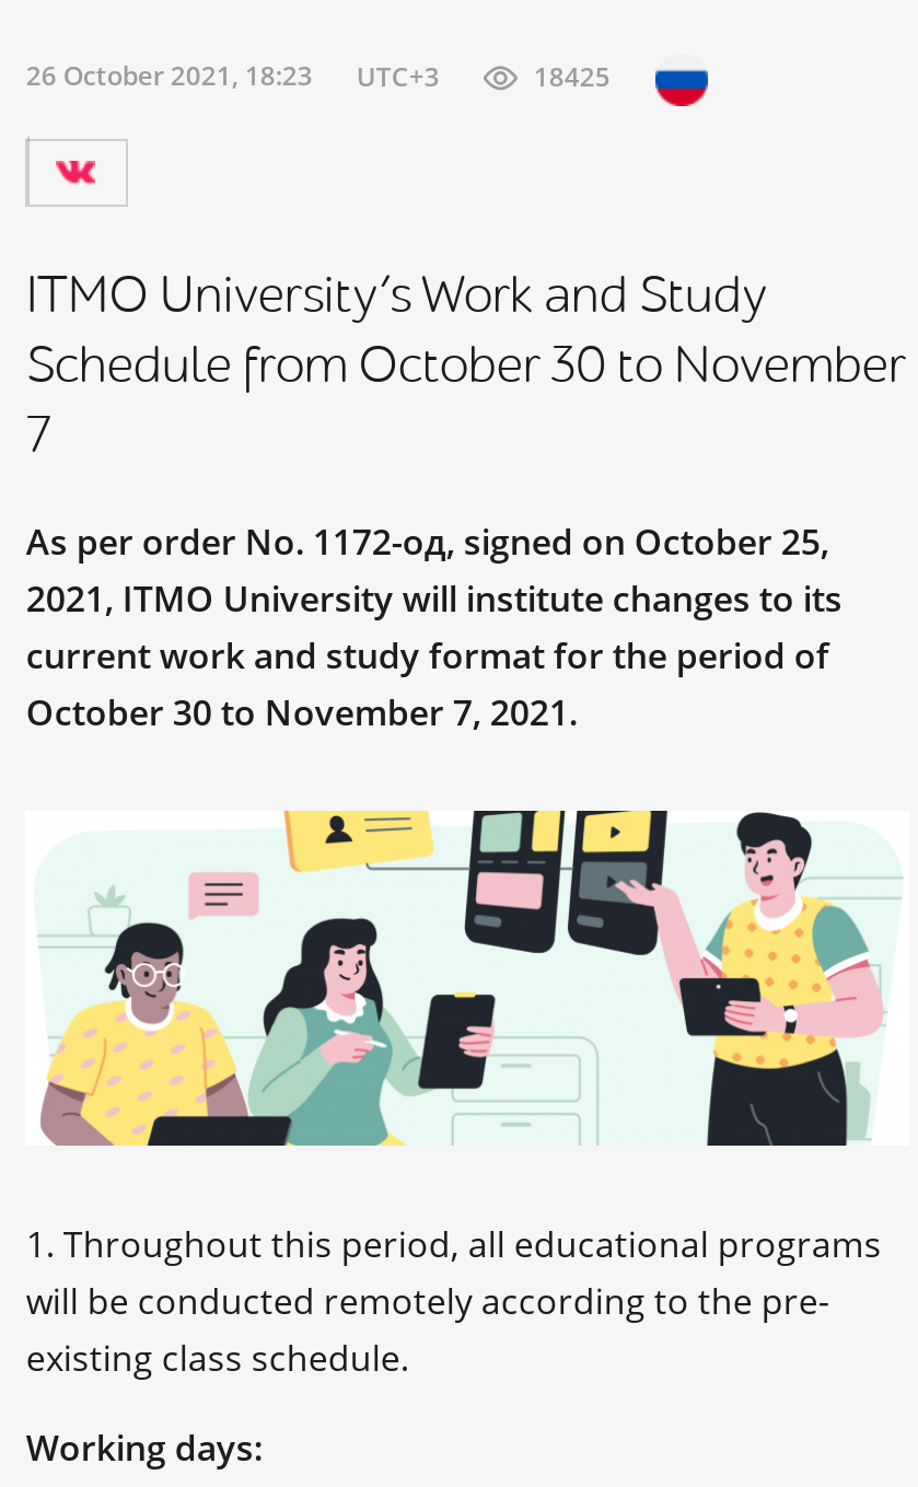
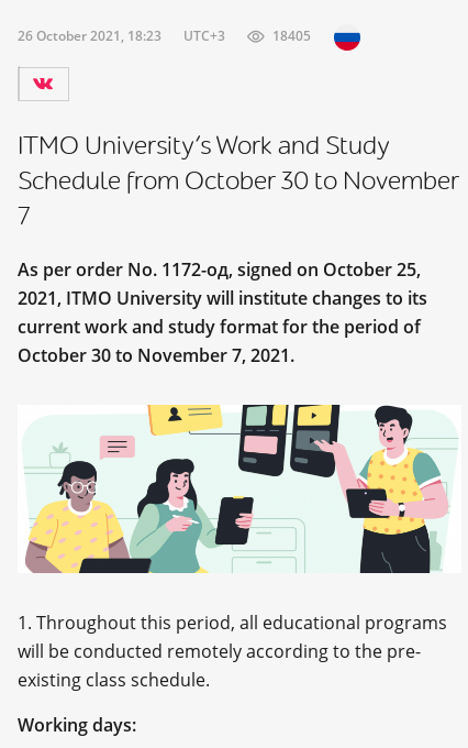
- 18425
+ 18405
